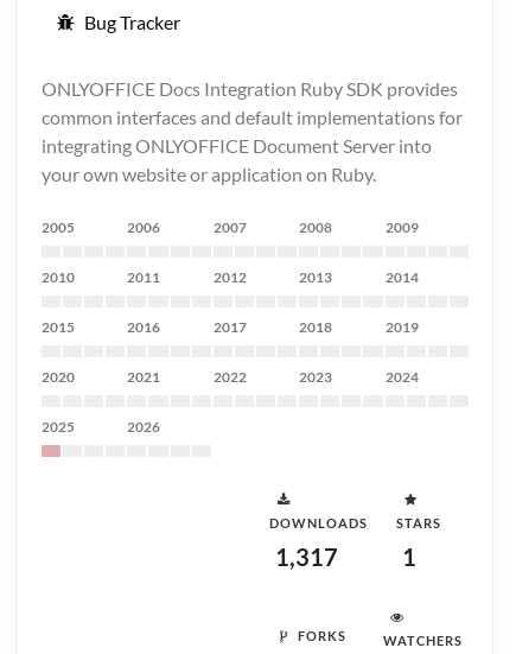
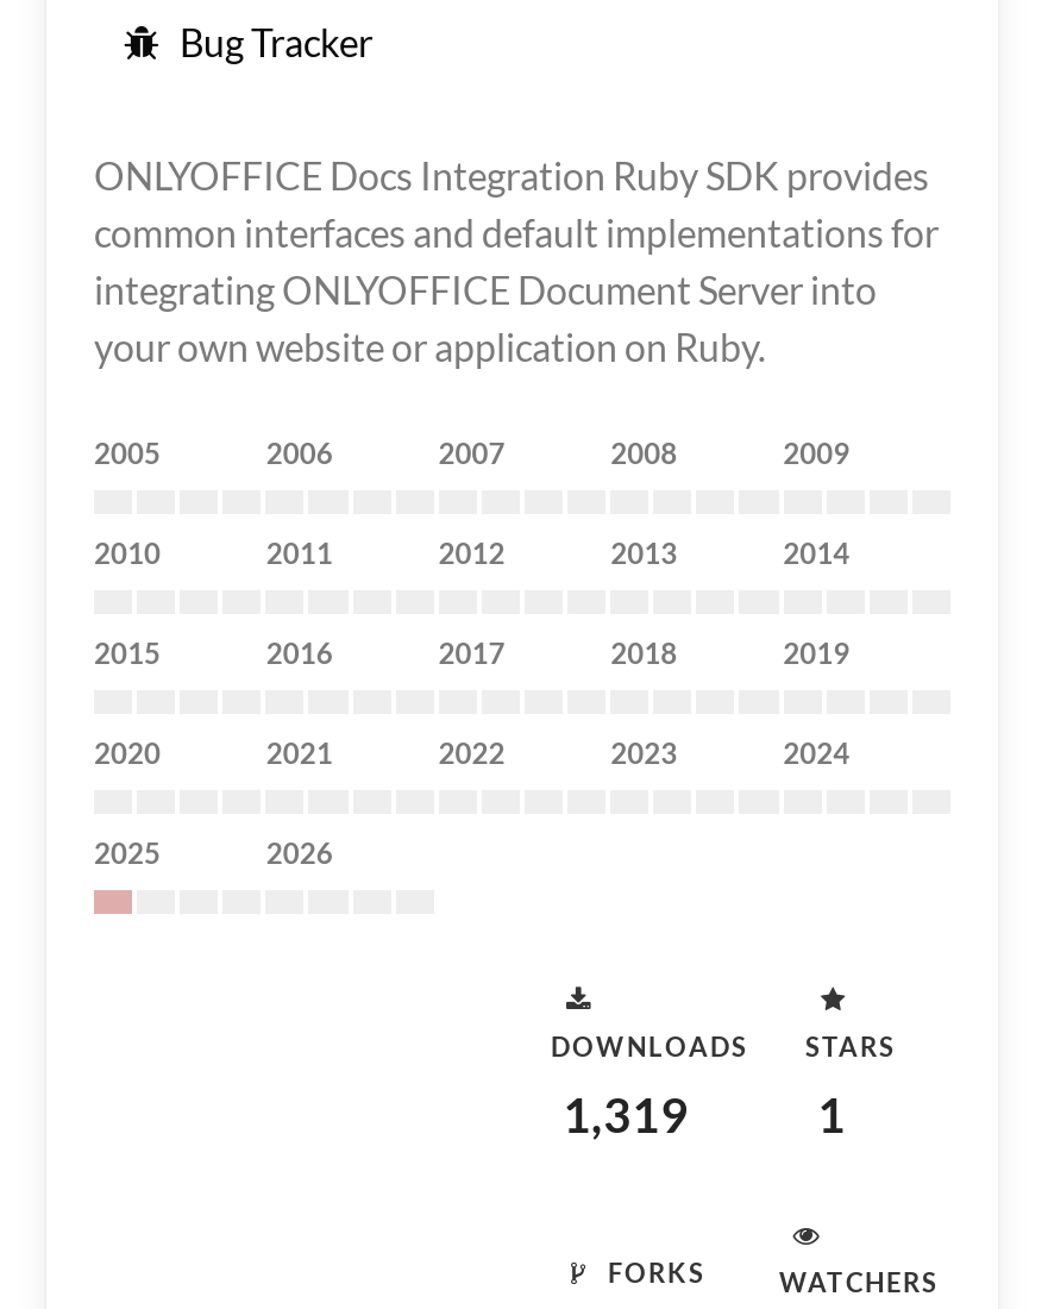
- 1,317
+ 1,319
